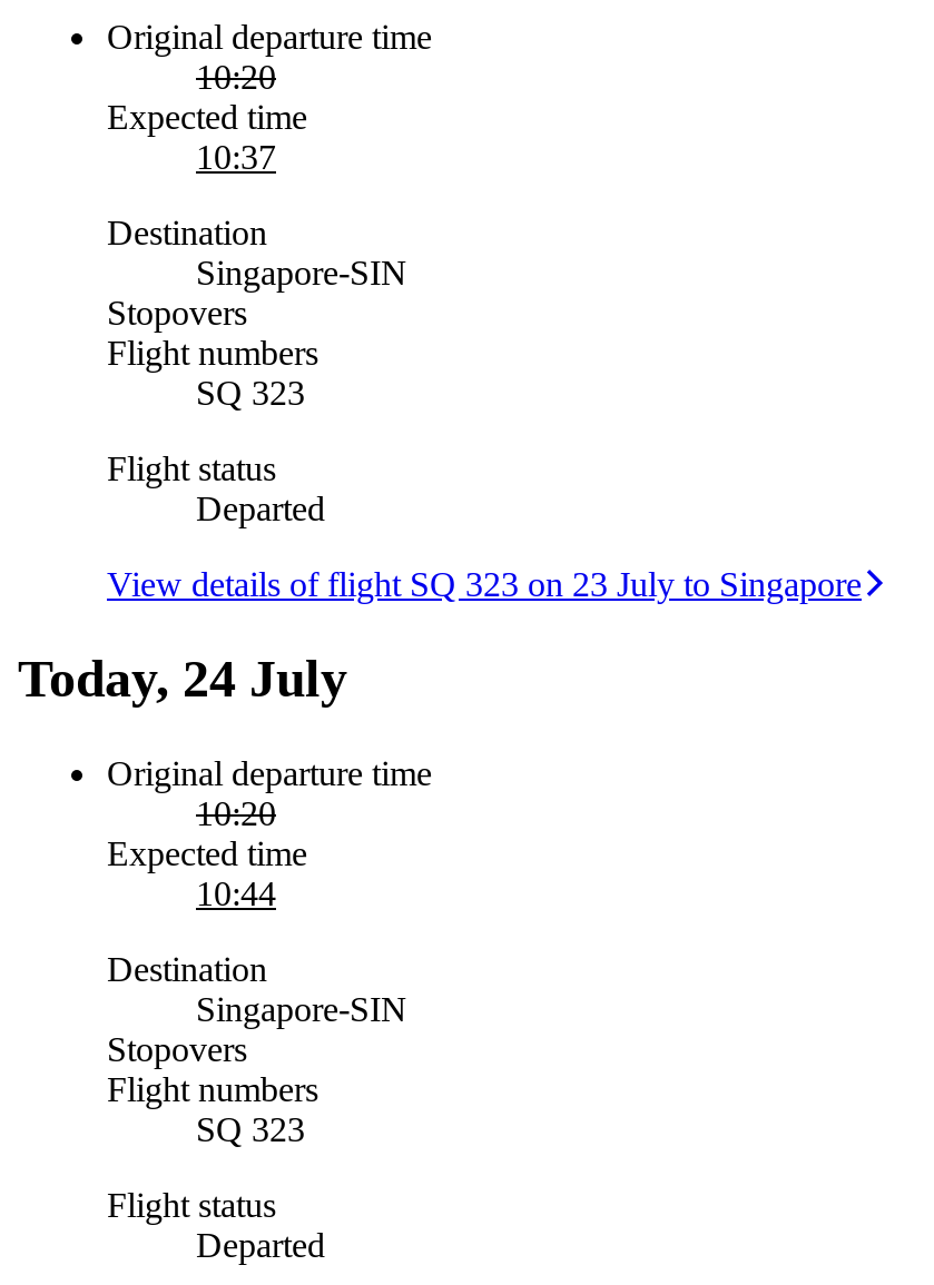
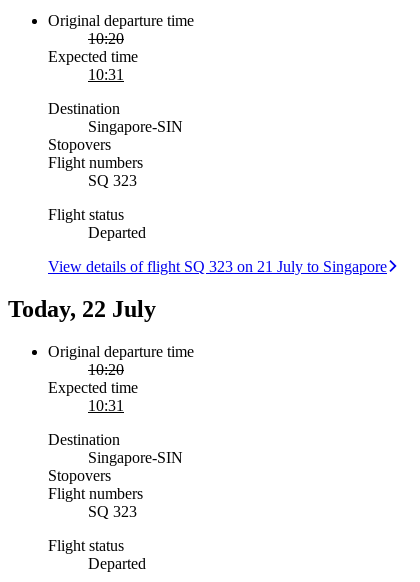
- 10:37
+ 10:31

- View details of flight SQ 323 on 23 July to Singapore
+ View details of flight SQ 323 on 21 July to Singapore

- Today, 24 July
+ Today, 22 July

- 10:44
+ 10:31
